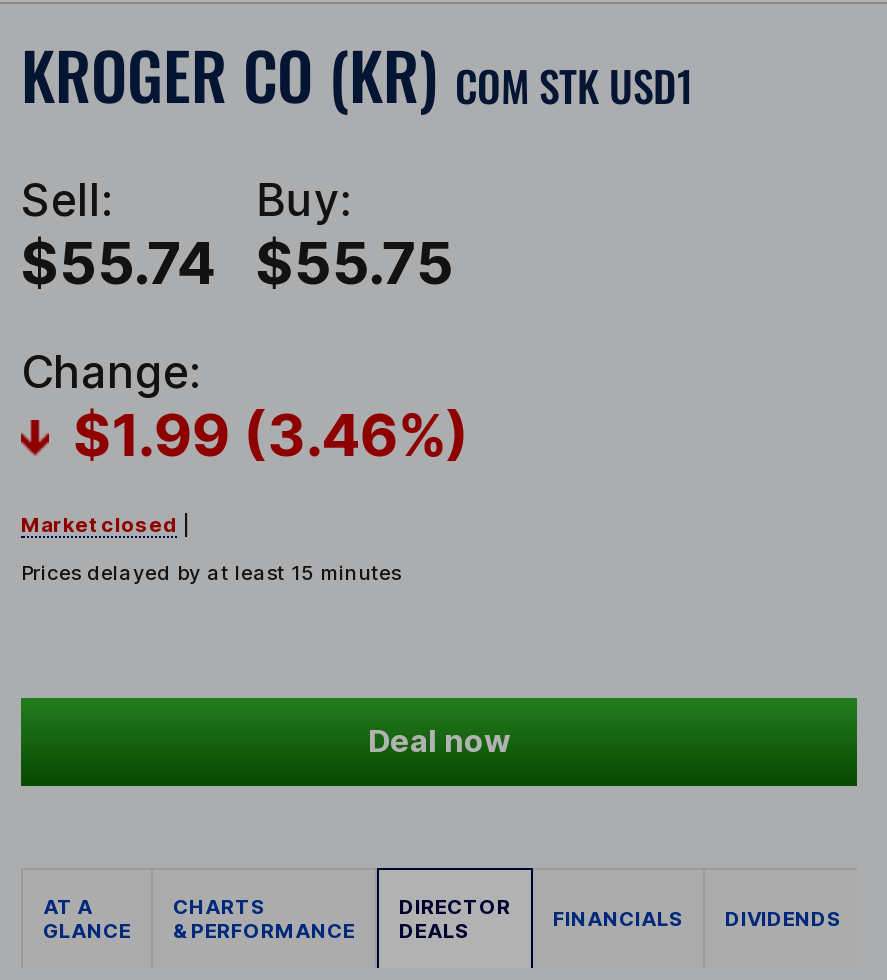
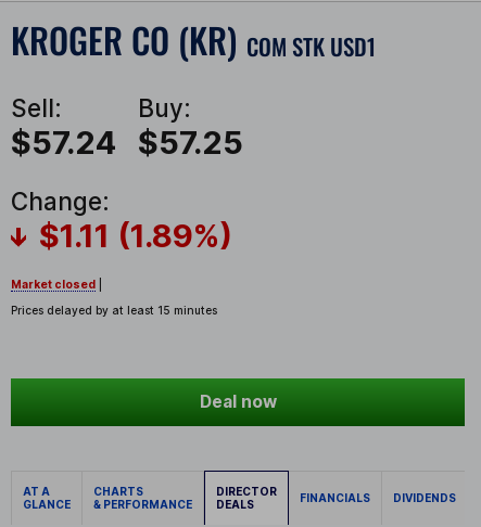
- $55.74
+ $57.24

- $55.75
+ $57.25

- $1.99 (3.46%)
+ $1.11 (1.89%)
